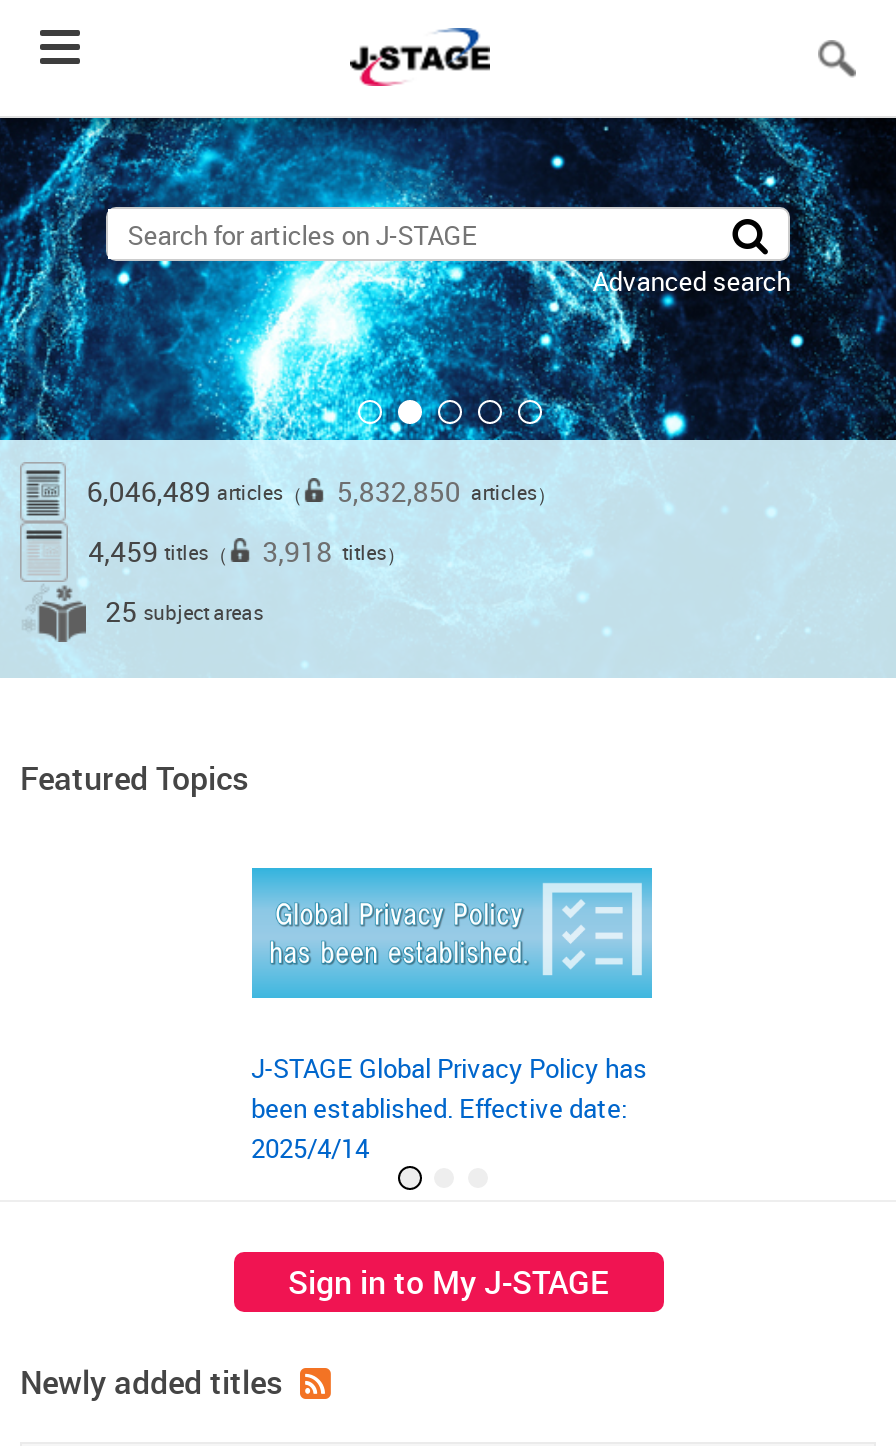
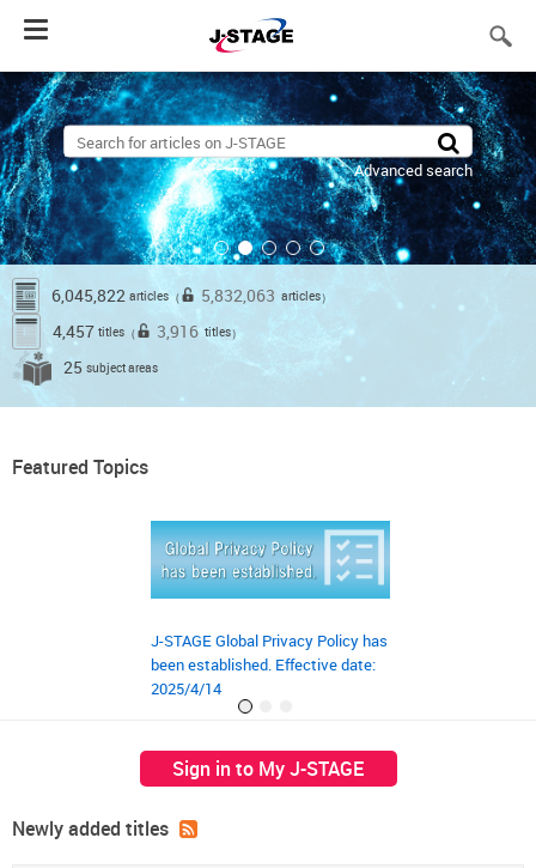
- 6,046,489 articles（
+ 6,045,822 articles（

- 5,832,850 articles）
+ 5,832,063 articles）

- 4,459 titles（
+ 4,457 titles（

- 3,918 titles）
+ 3,916 titles）
